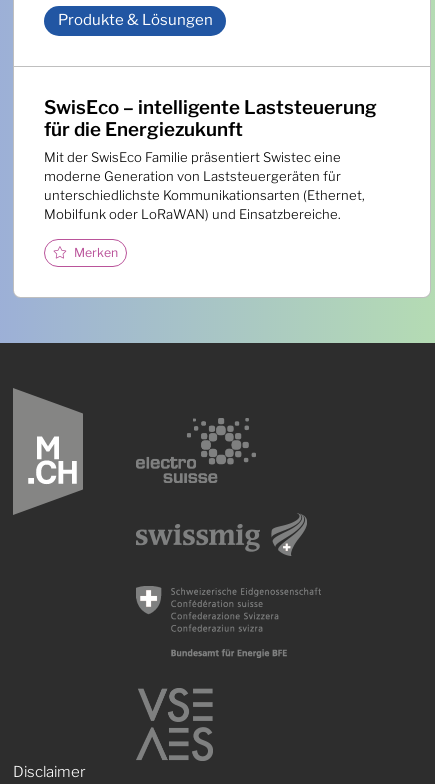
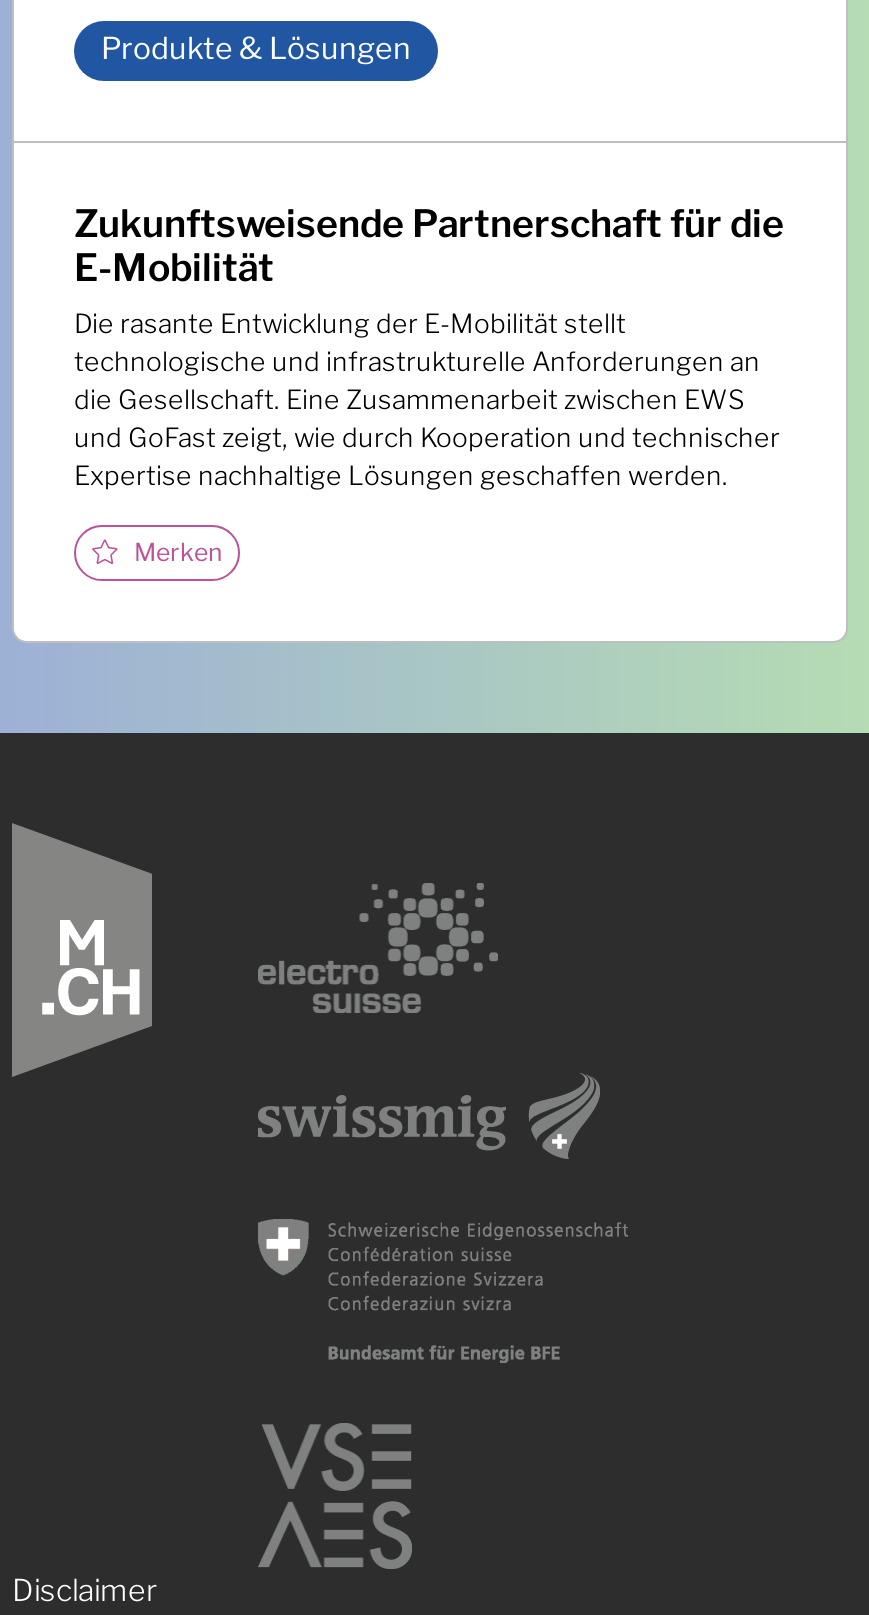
- SwisEco – intelligente Laststeuerung
- für die Energiezukunft
- Mit der SwisEco Familie präsentiert Swistec eine
- moderne Generation von Laststeuergeräten für
- unterschiedlichste Kommunikationsarten (Ethernet,
- Mobilfunk oder LoRaWAN) und Einsatzbereiche.
+ Zukunftsweisende Partnerschaft für die
+ E-Mobilität
+ Die rasante Entwicklung der E-Mobilität stellt
+ technologische und infrastrukturelle Anforderungen an
+ die Gesellschaft. Eine Zusammenarbeit zwischen EWS
+ und GoFast zeigt, wie durch Kooperation und technischer
+ Expertise nachhaltige Lösungen geschaffen werden.
